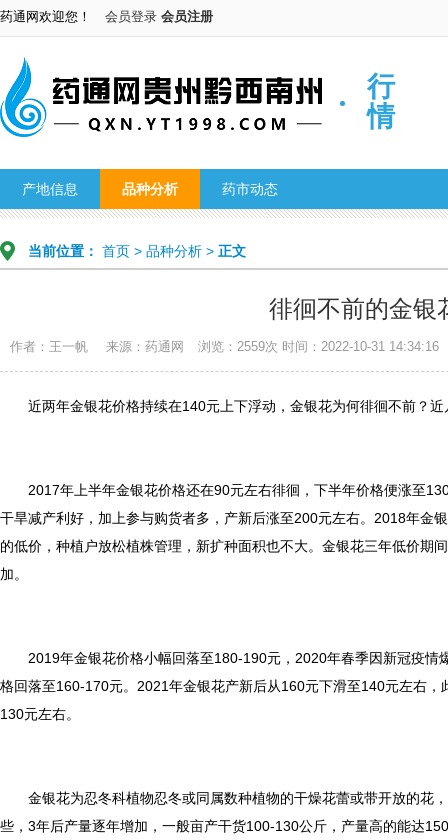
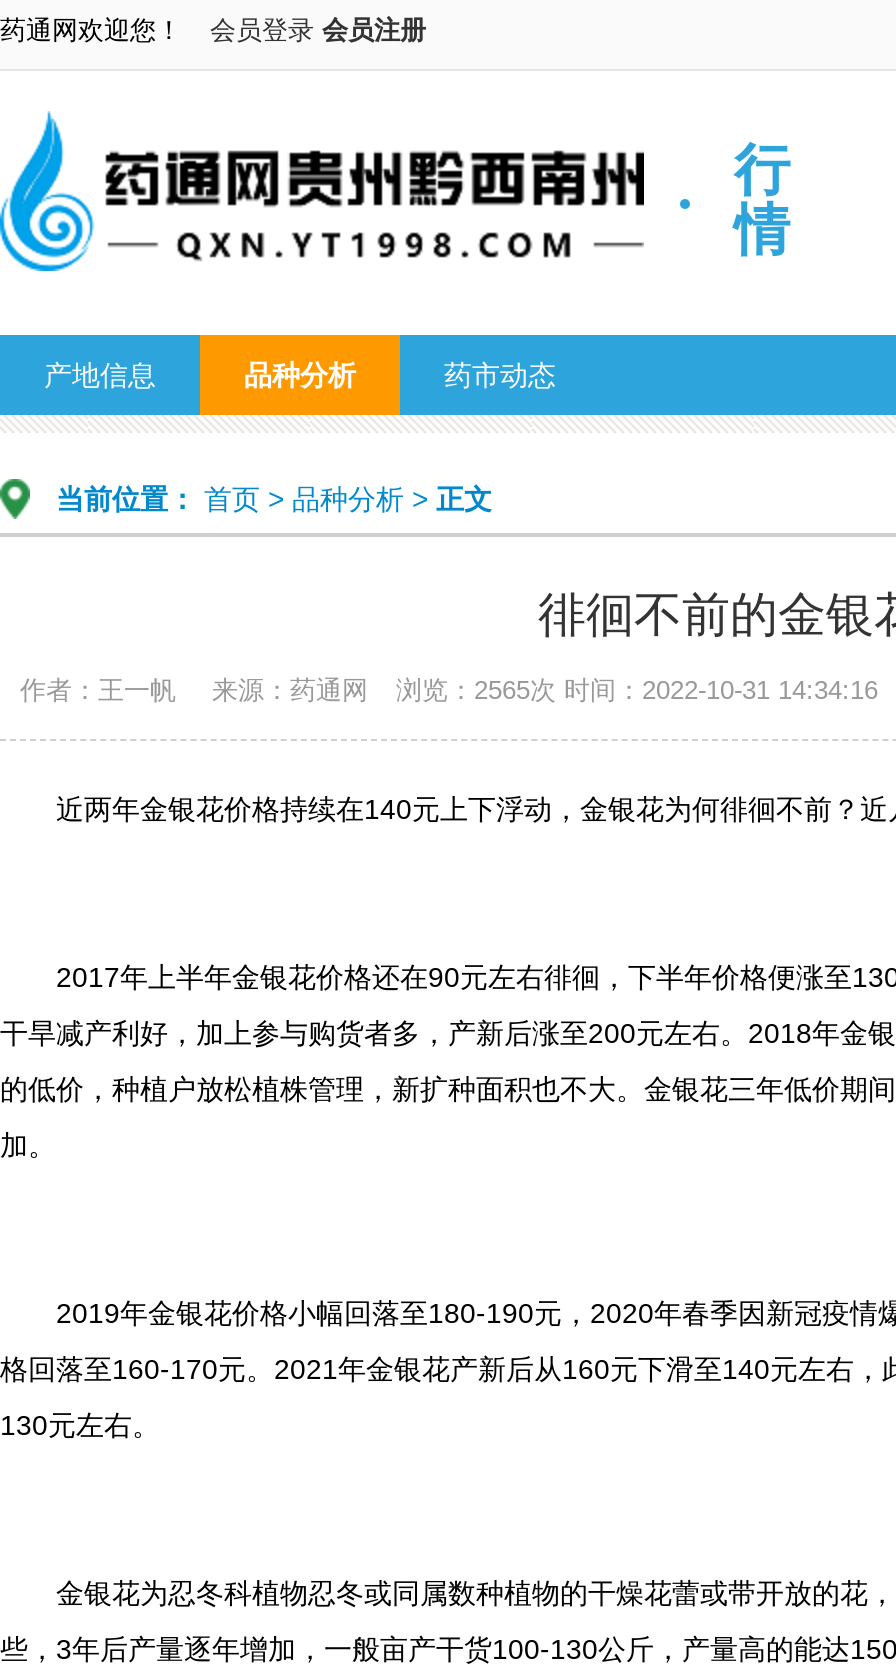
- 作者：王一帆 来源：药通网 浏览：2559次 时间：2022-10-31 14:34:16
+ 作者：王一帆 来源：药通网 浏览：2565次 时间：2022-10-31 14:34:16
